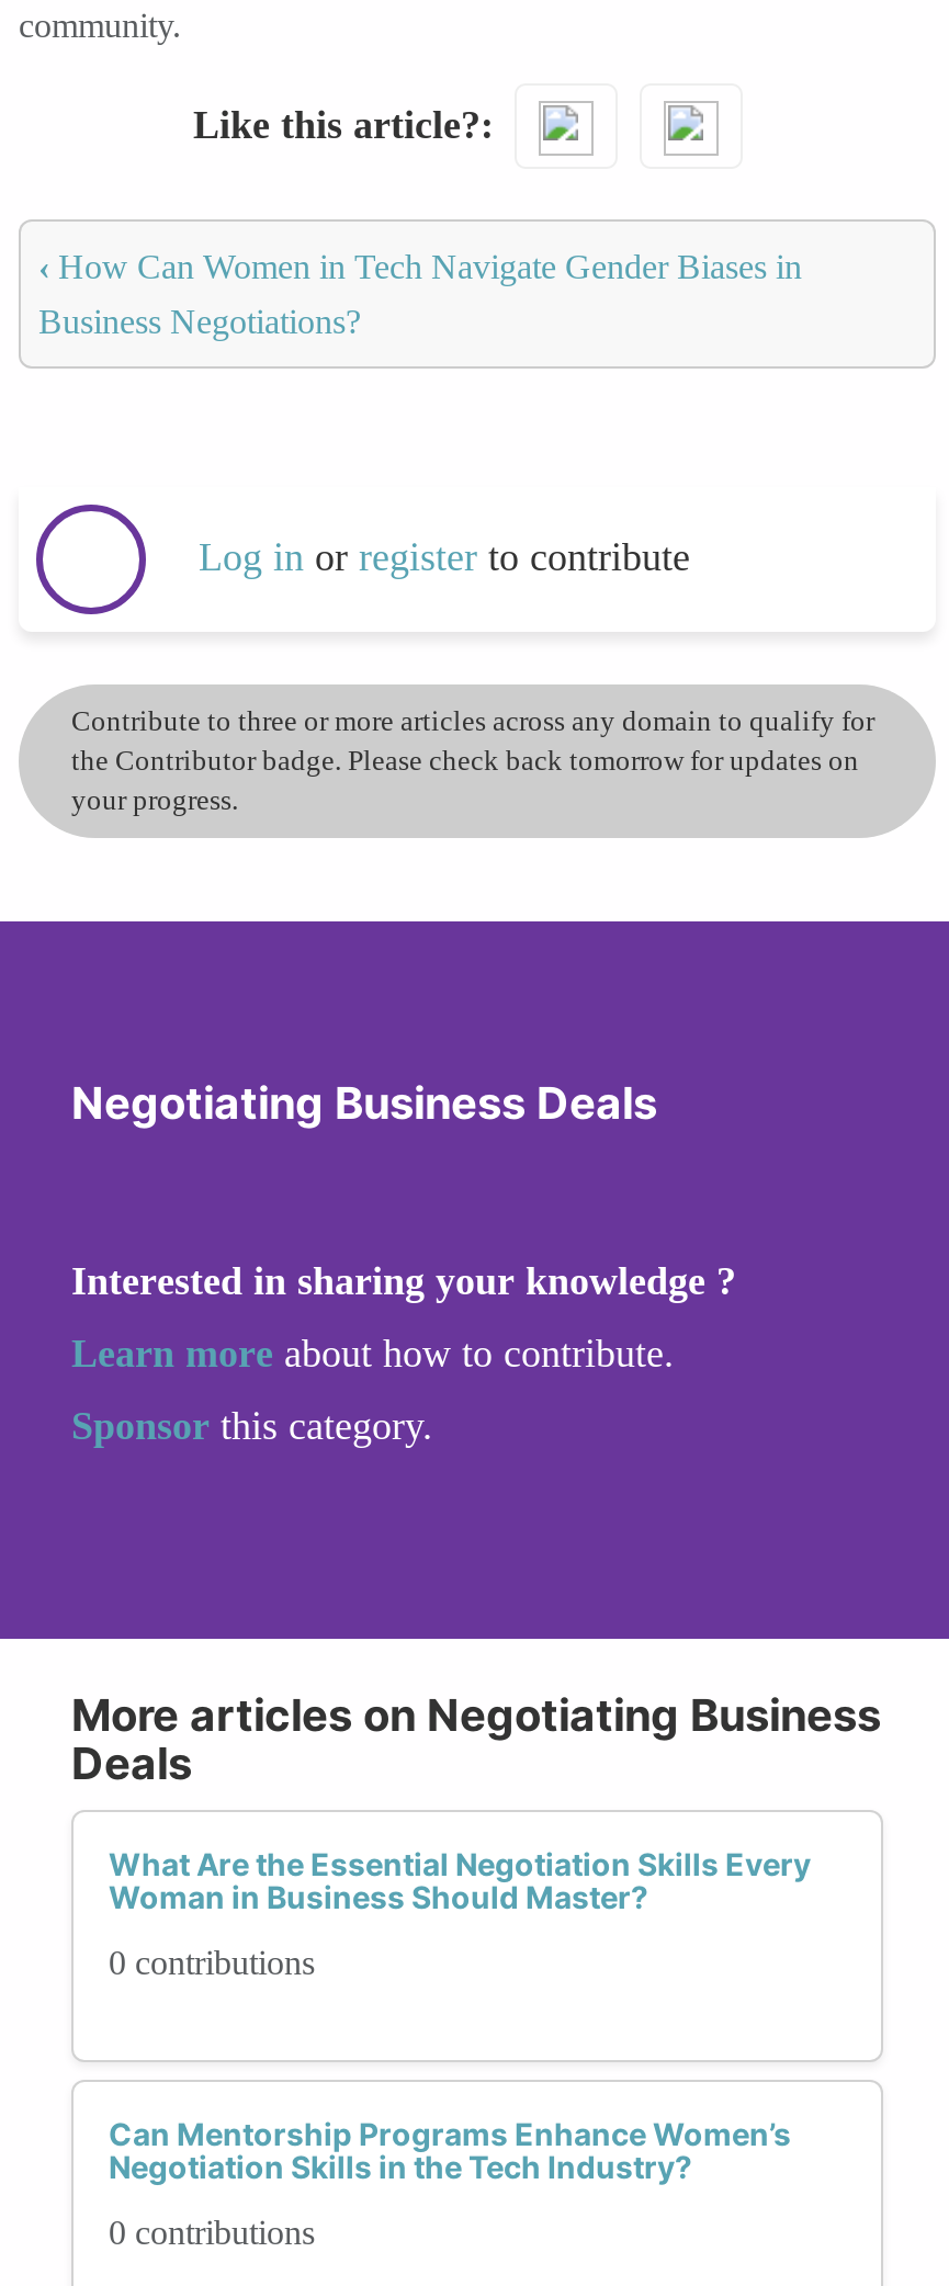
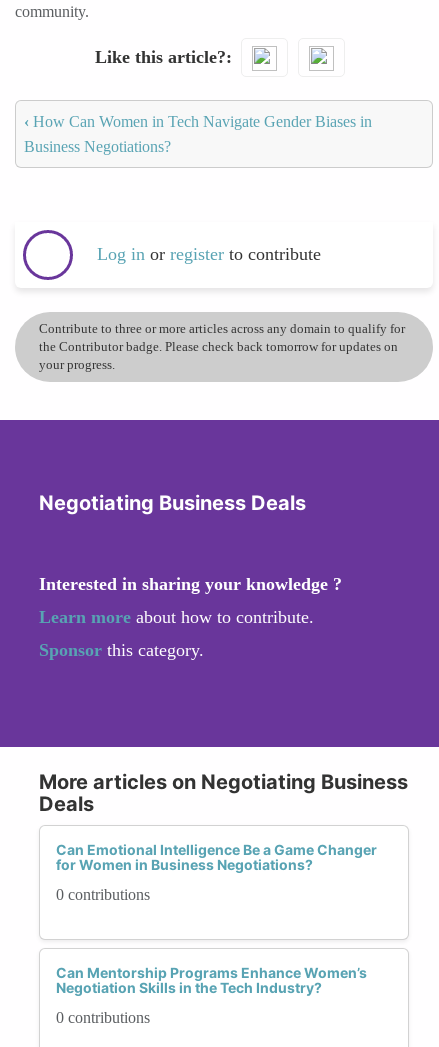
- What Are the Essential Negotiation Skills Every
- Woman in Business Should Master?
+ Can Emotional Intelligence Be a Game Changer
+ for Women in Business Negotiations?
